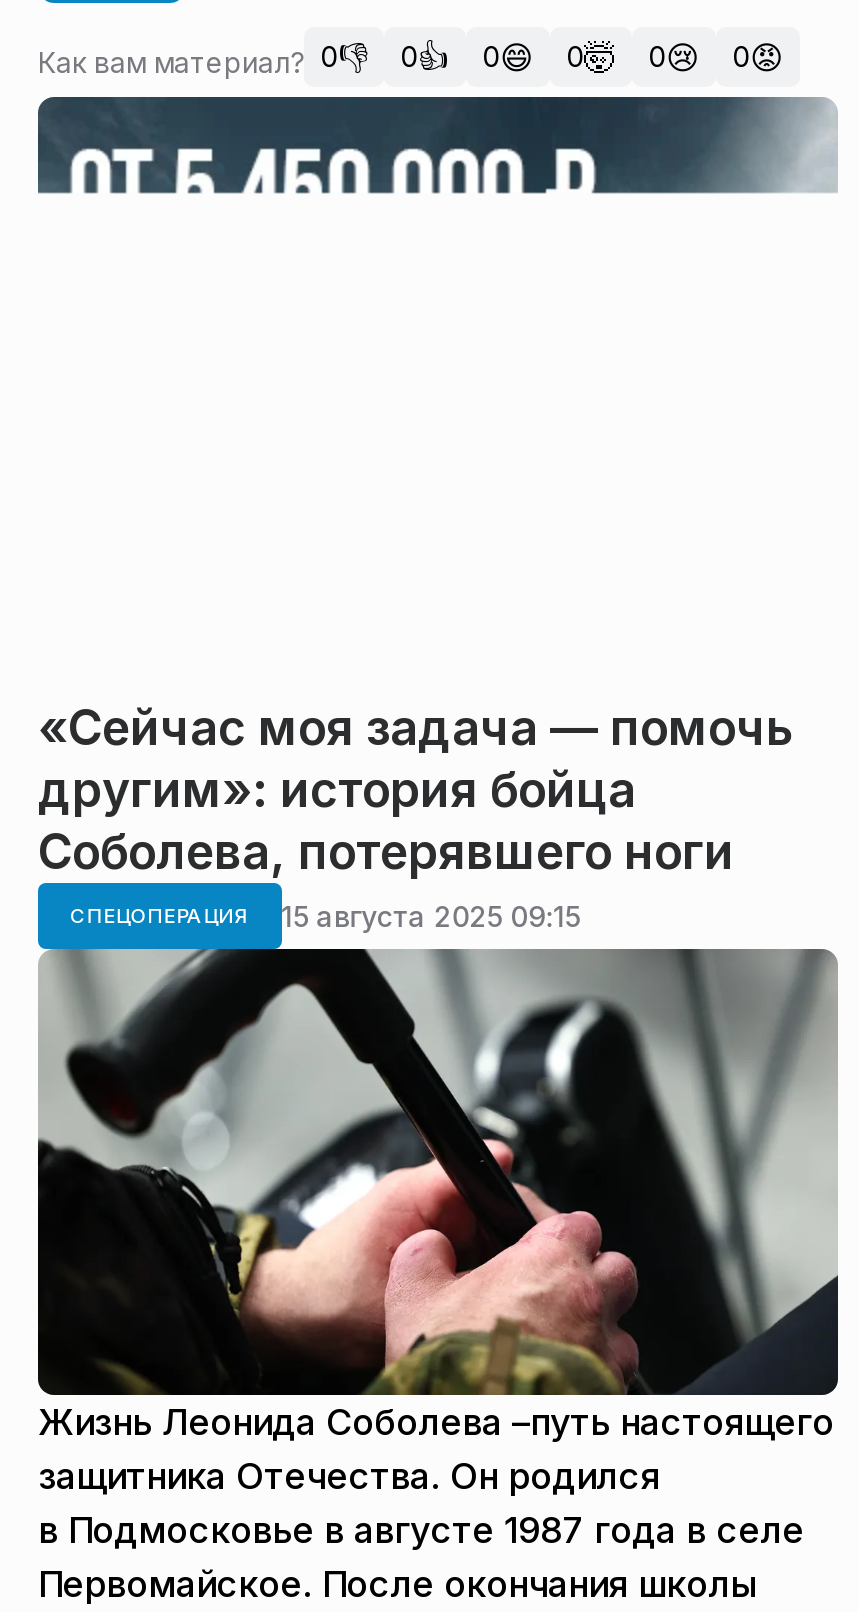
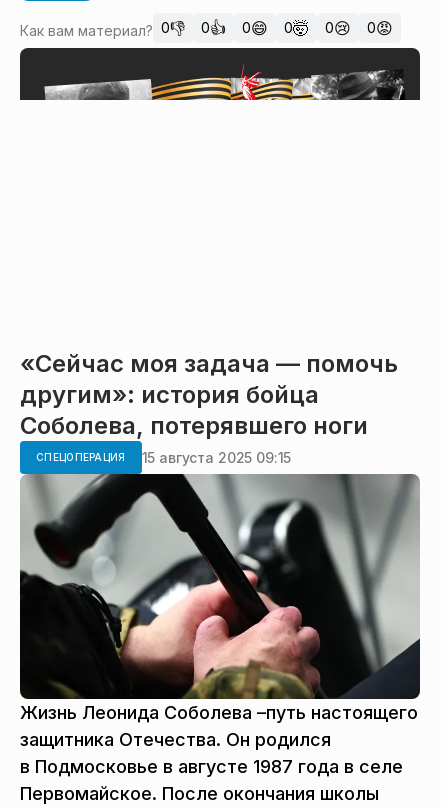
- [image]
+ [image]
